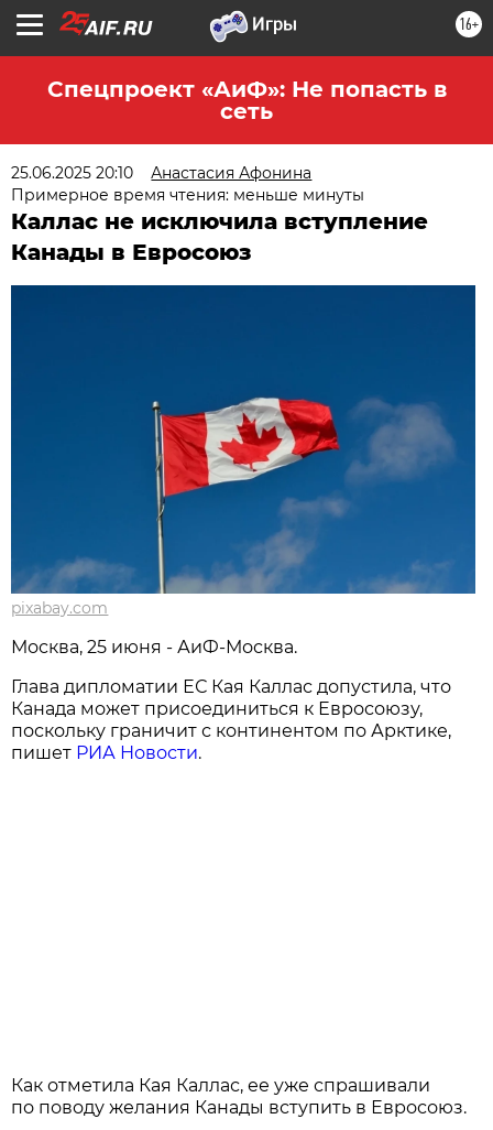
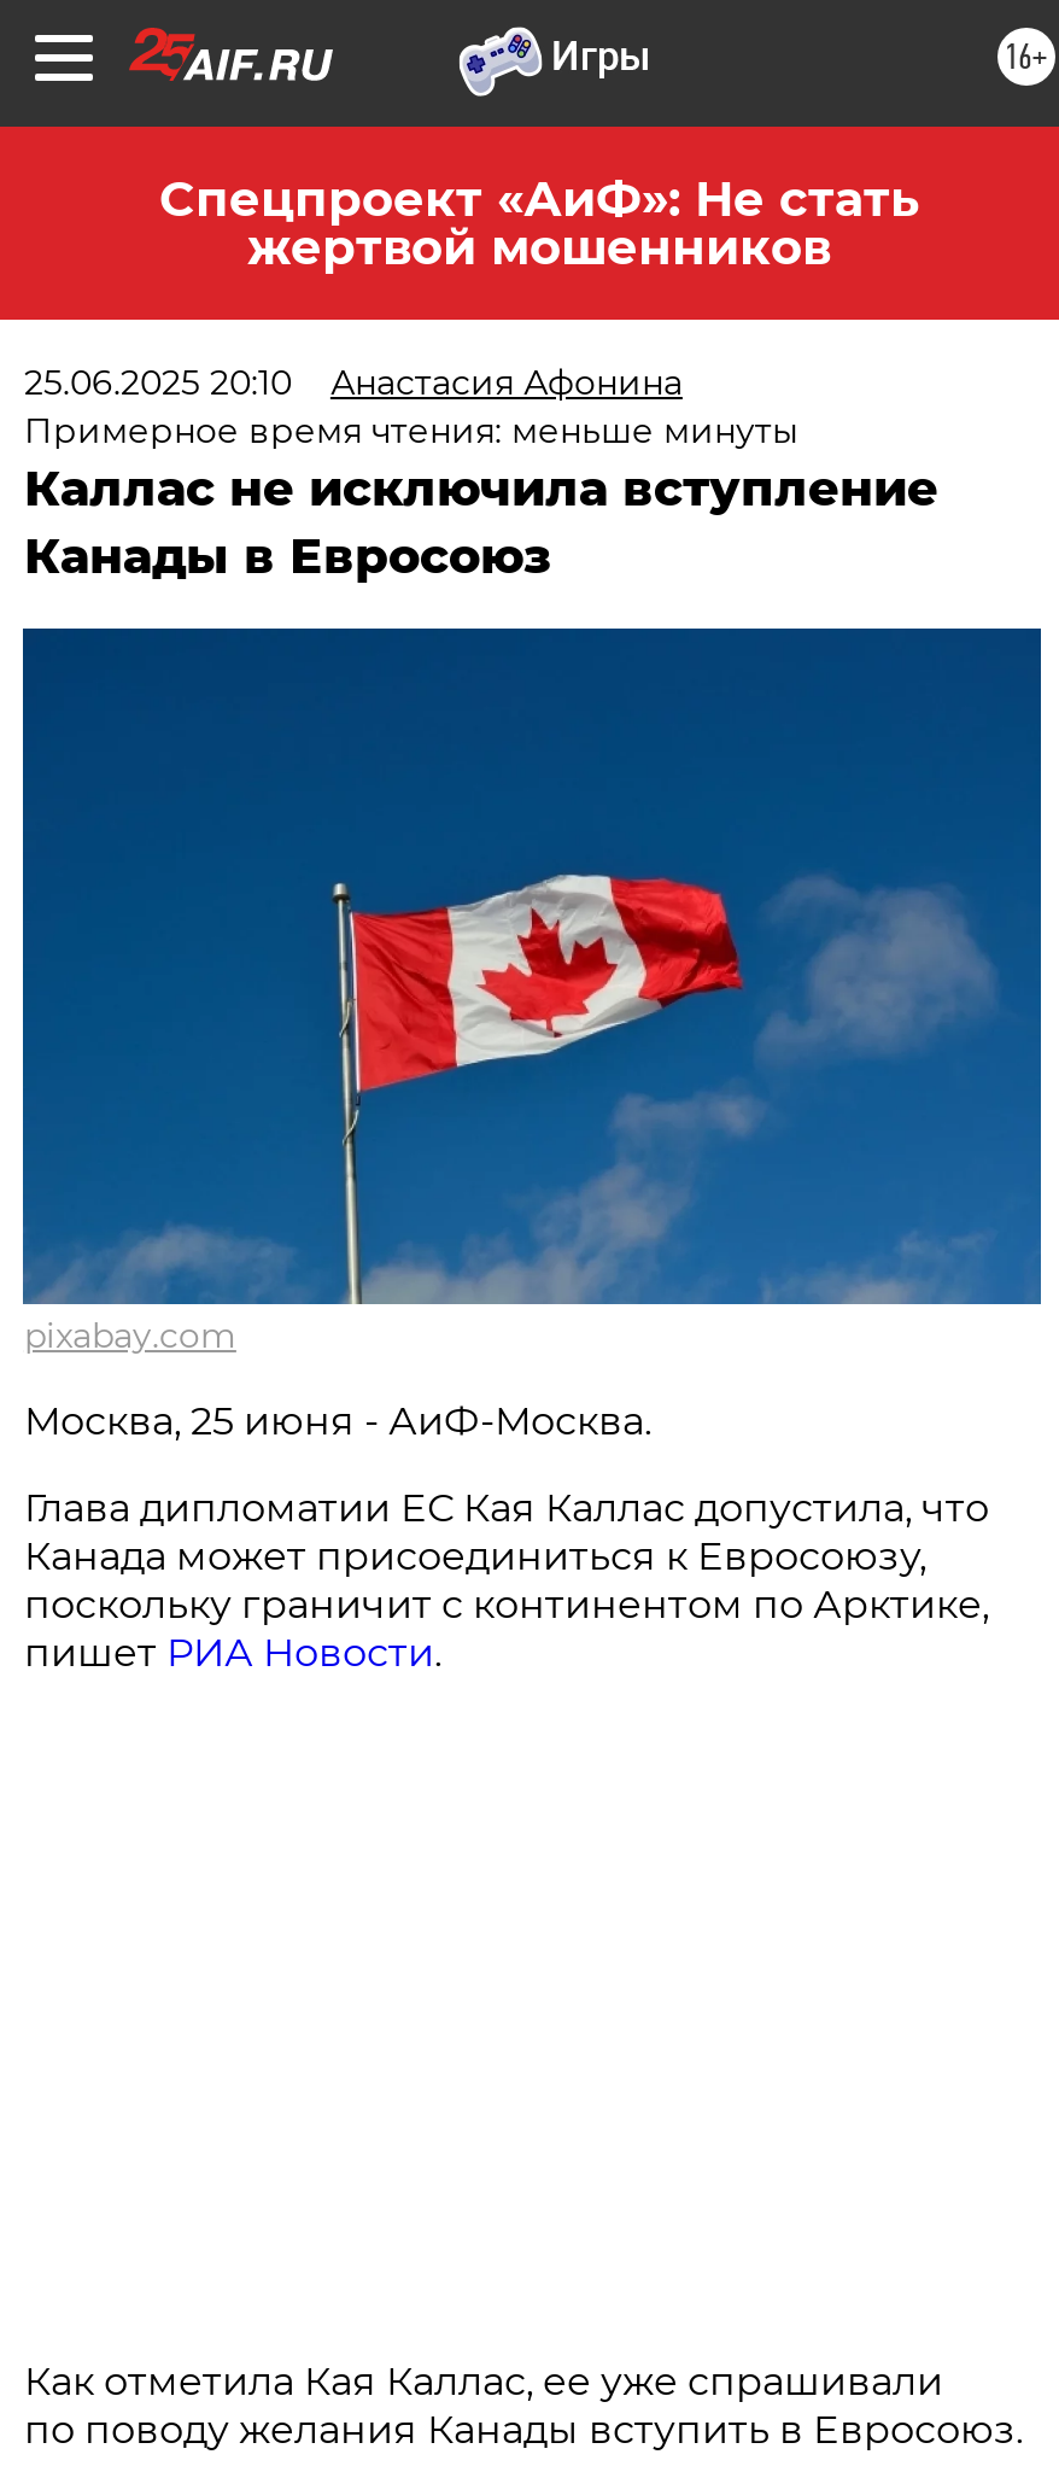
- Спецпроект «АиФ»: Не попасть в
- сеть
+ Спецпроект «АиФ»: Не стать
+ жертвой мошенников
